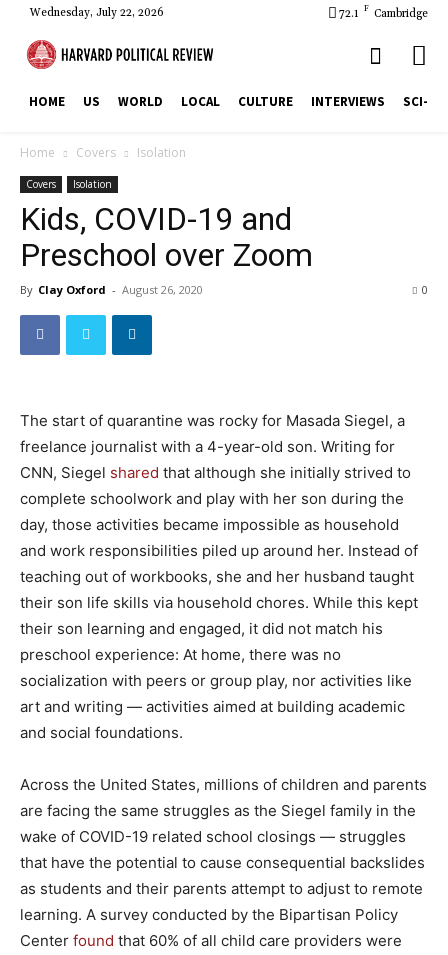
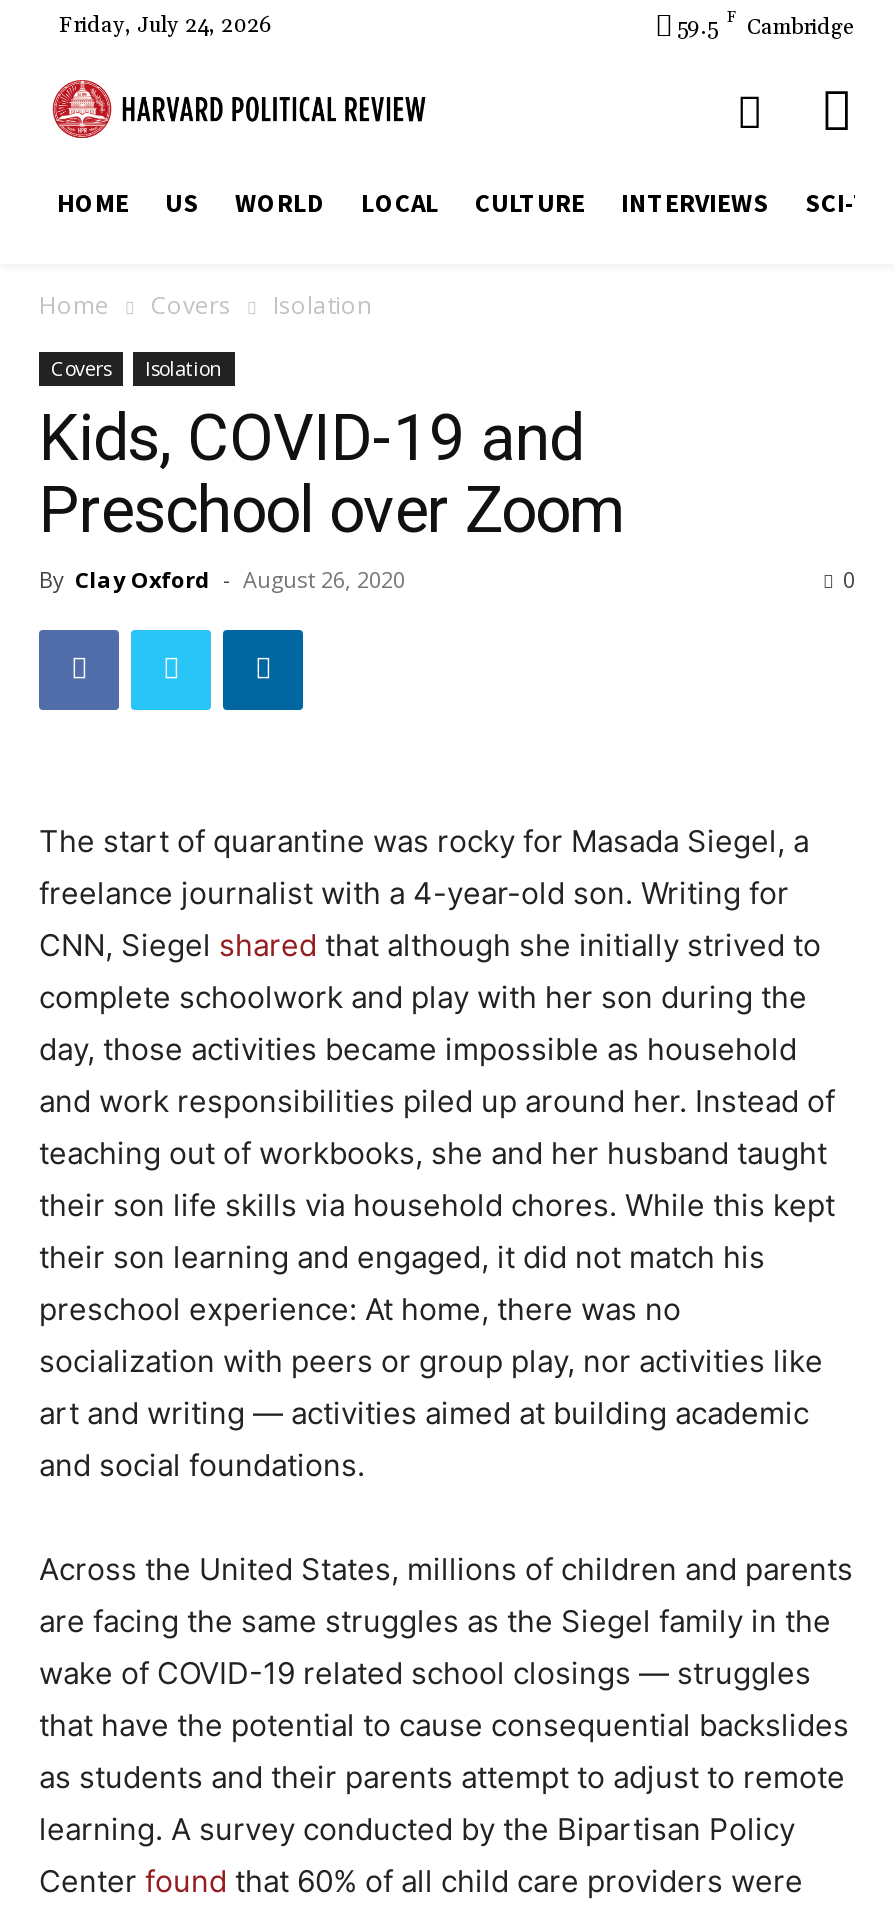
- Wednesday, July 22, 2026
+ Friday, July 24, 2026

- 72.1 F Cambridge
+ 59.5 F Cambridge
